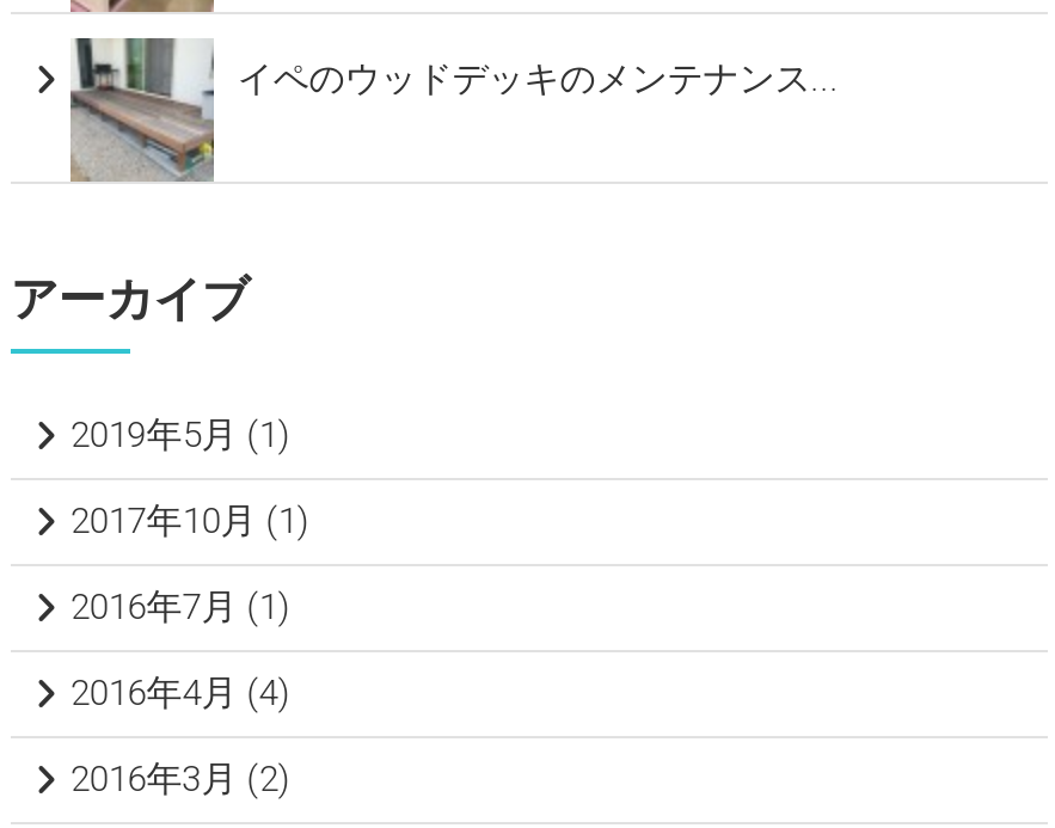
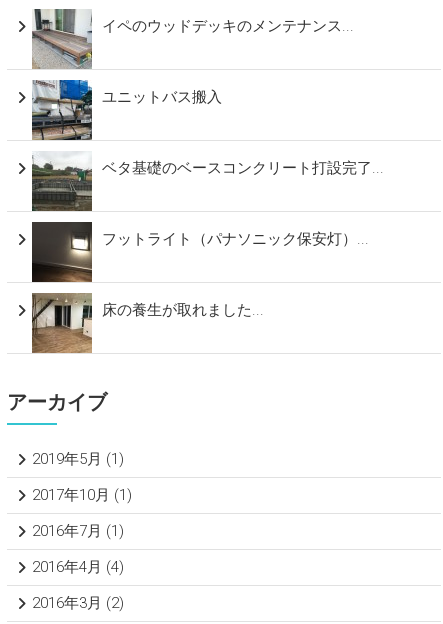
+ [image]
+ ユニットバス搬入

+ [image]
+ ベタ基礎のベースコンクリート打設完了...

+ [image]
+ フットライト（パナソニック保安灯）...

+ [image]
+ 床の養生が取れました...
